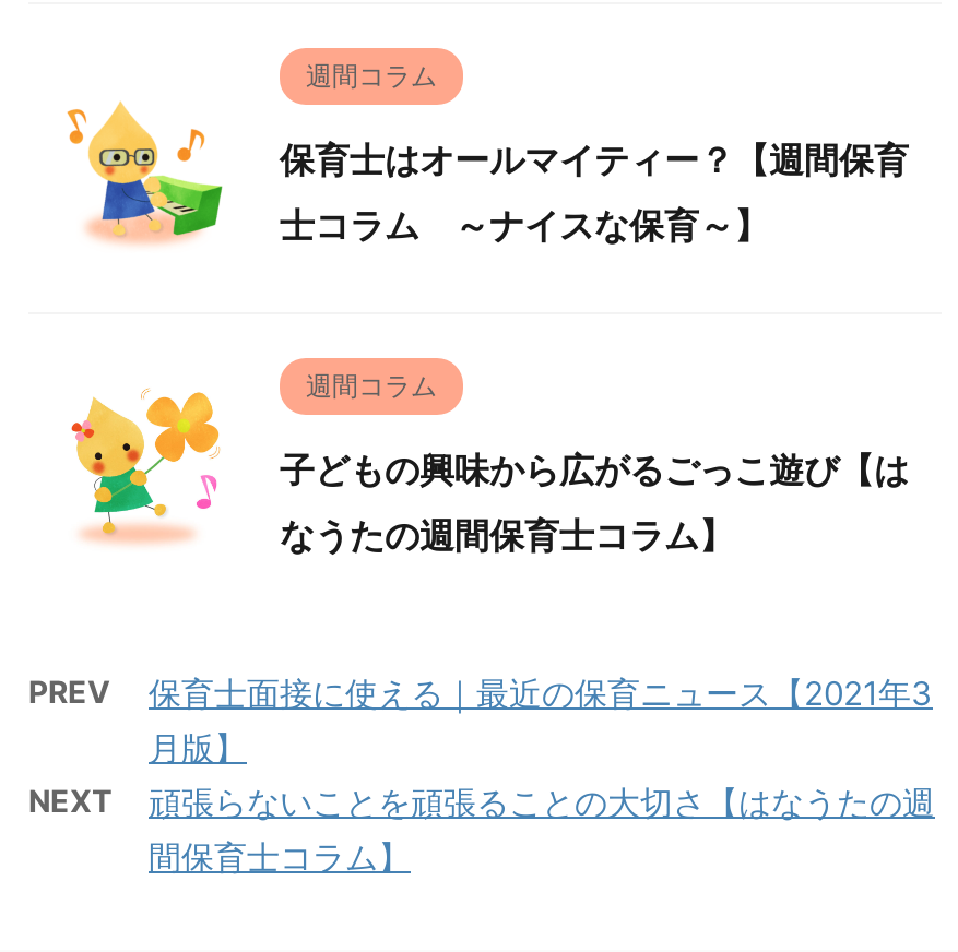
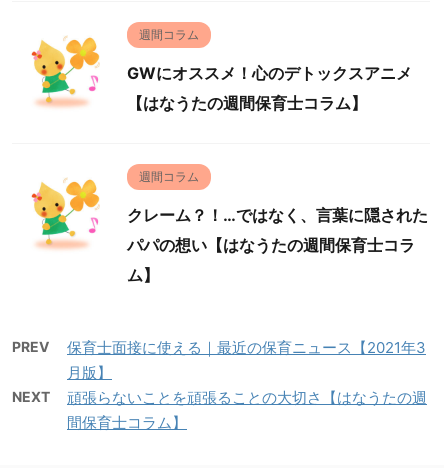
- [image]
- 保育士はオールマイティー？【週間保育
+ [image]
+ GWにオススメ！心のデトックスアニメ

- 士コラム ～ナイスな保育～】
+ 【はなうたの週間保育士コラム】

- 子どもの興味から広がるごっこ遊び【は
- なうたの週間保育士コラム】
+ クレーム？！…ではなく、言葉に隠された
+ パパの想い【はなうたの週間保育士コラ
+ ム】
